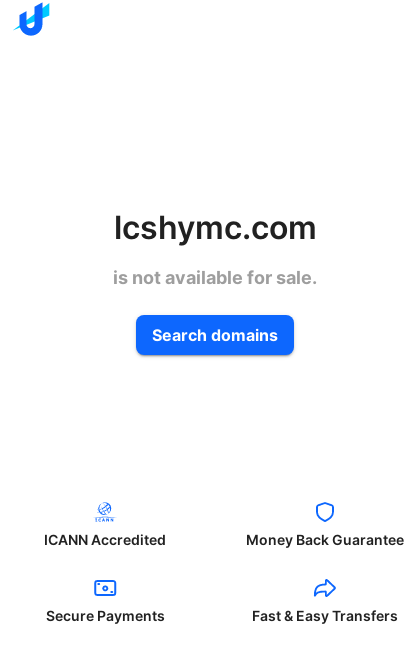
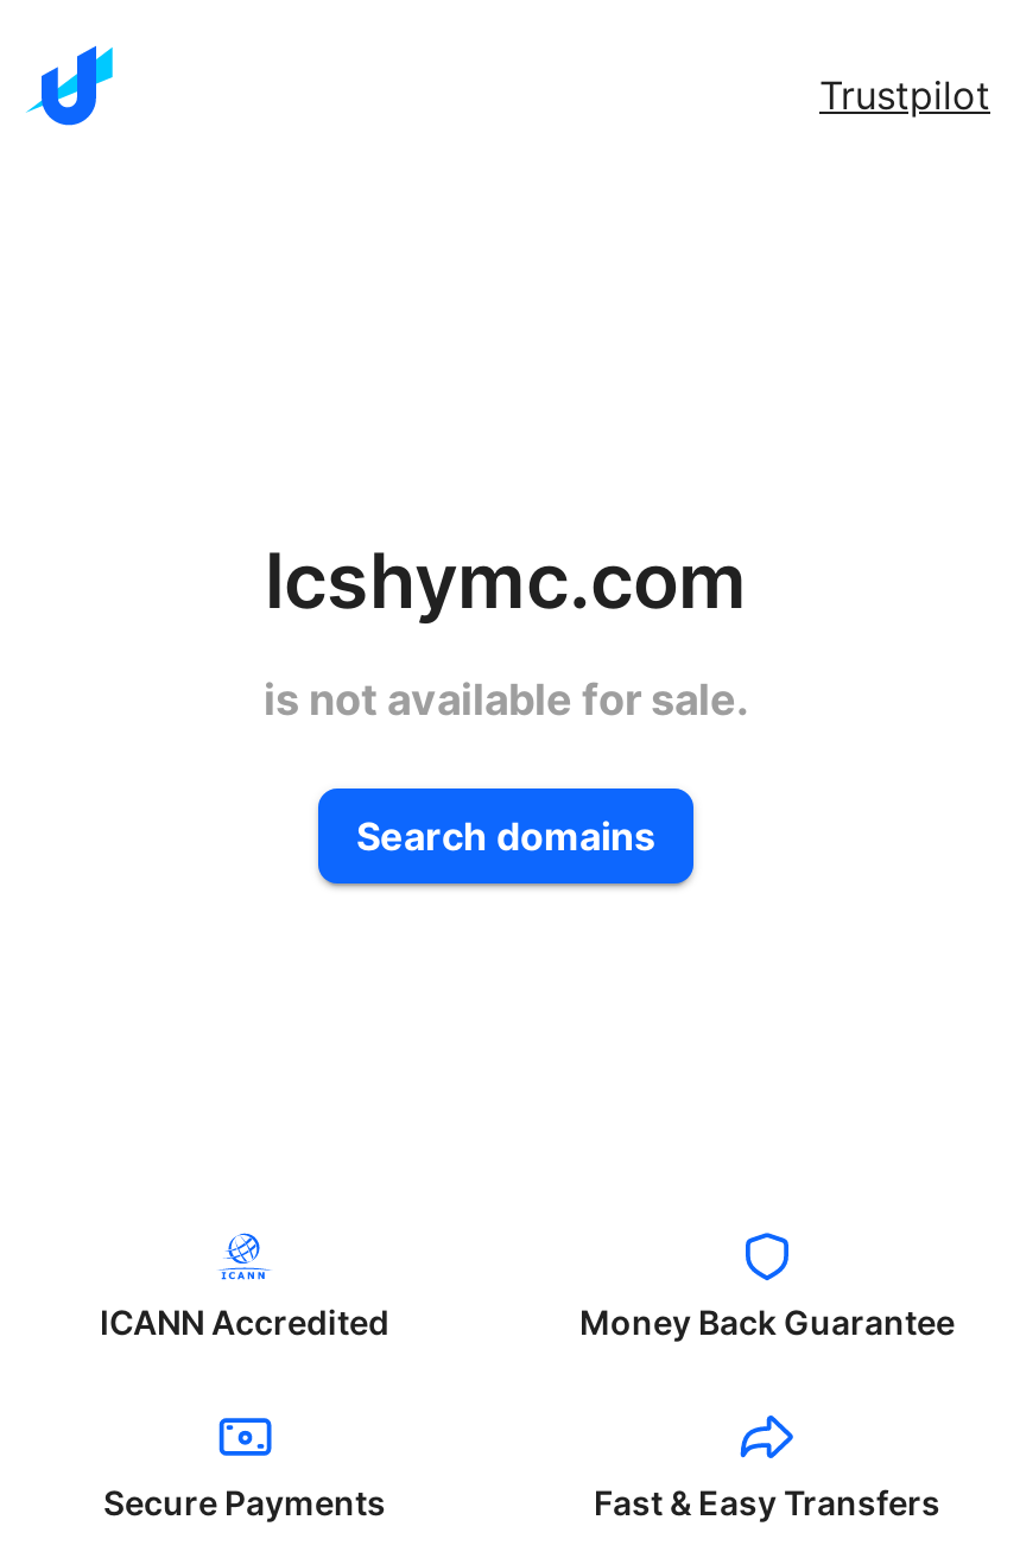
+ Trustpilot
